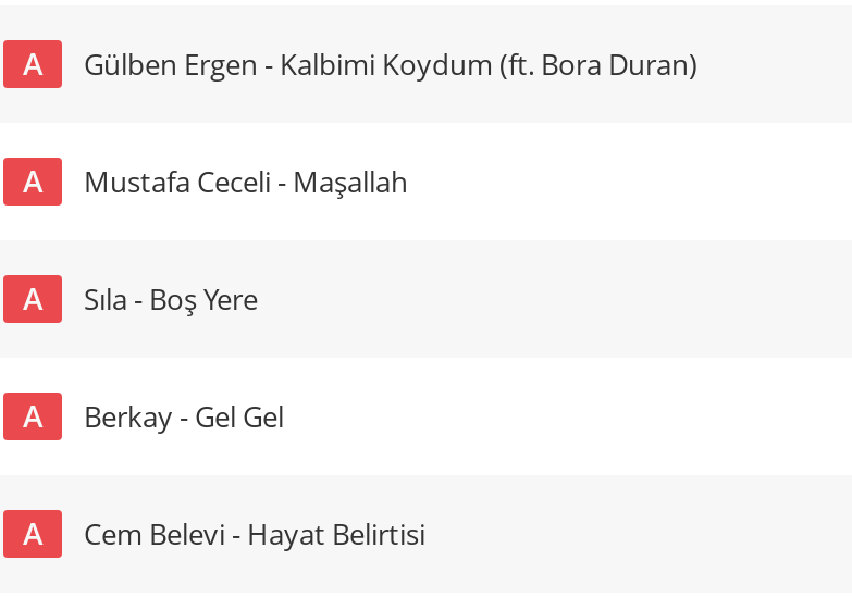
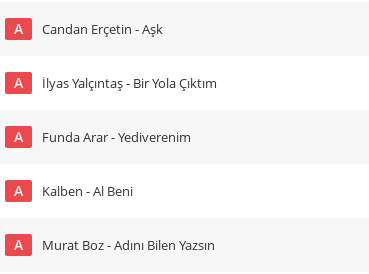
- Gülben Ergen - Kalbimi Koydum (ft. Bora Duran)
+ Candan Erçetin - Aşk

- Mustafa Ceceli - Maşallah
+ İlyas Yalçıntaş - Bir Yola Çıktım

- Sıla - Boş Yere
+ Funda Arar - Yediverenim

- Berkay - Gel Gel
+ Kalben - Al Beni

- Cem Belevi - Hayat Belirtisi
+ Murat Boz - Adını Bilen Yazsın
